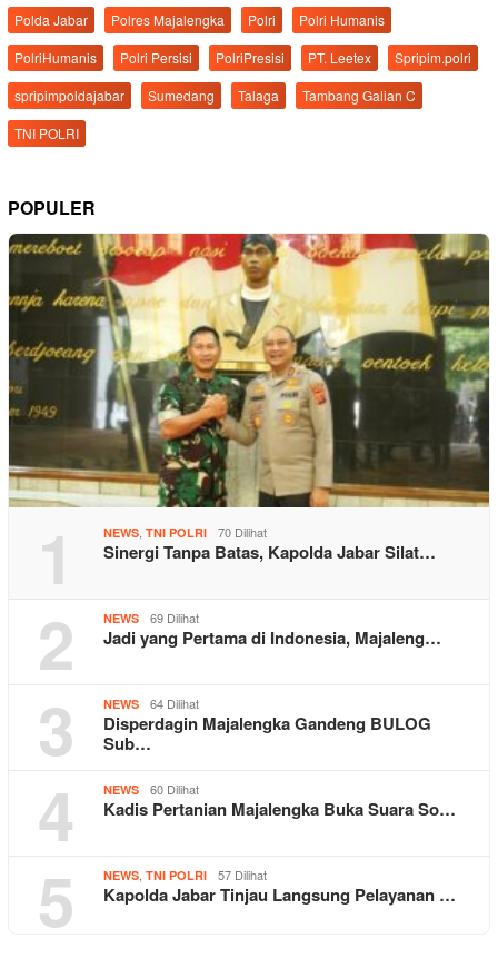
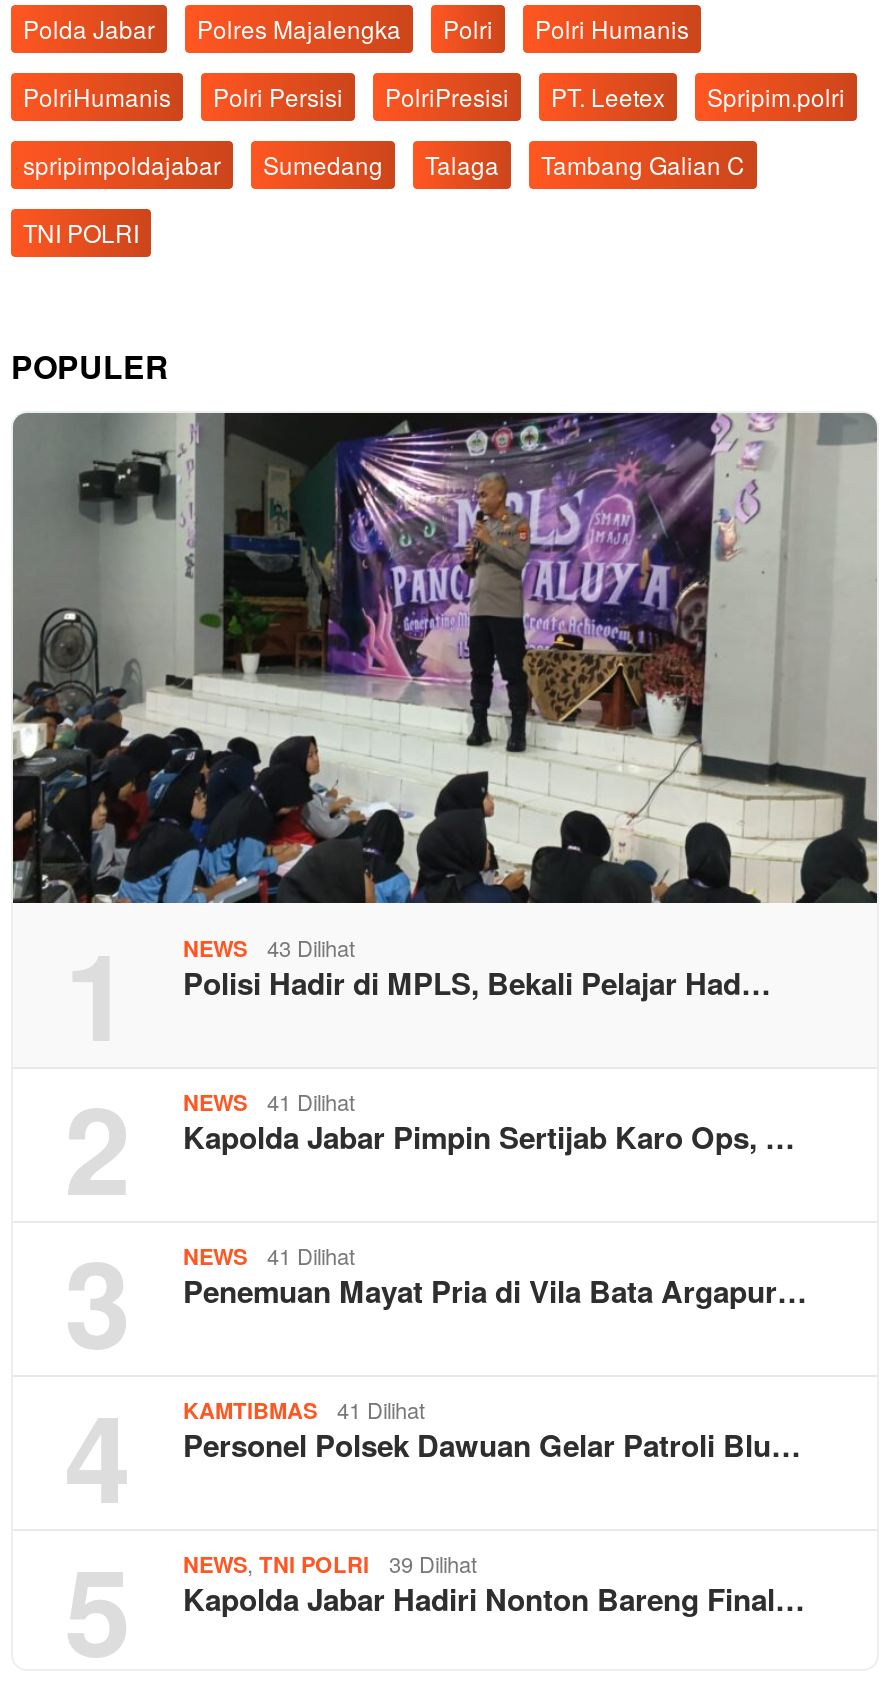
- [image]
- NEWS, TNI POLRI
- 70 Dilihat
- Sinergi Tanpa Batas, Kapolda Jabar Silat…
+ [image]
+ NEWS
+ 43 Dilihat
+ Polisi Hadir di MPLS, Bekali Pelajar Had…

- 69 Dilihat
- Jadi yang Pertama di Indonesia, Majaleng…
+ 41 Dilihat
+ Kapolda Jabar Pimpin Sertijab Karo Ops, …

- 64 Dilihat
- Disperdagin Majalengka Gandeng BULOG
- Sub…
+ 41 Dilihat
+ Penemuan Mayat Pria di Vila Bata Argapur…

- NEWS
- 60 Dilihat
- Kadis Pertanian Majalengka Buka Suara So…
+ KAMTIBMAS
+ 41 Dilihat
+ Personel Polsek Dawuan Gelar Patroli Blu…

- 57 Dilihat
+ 39 Dilihat

- Kapolda Jabar Tinjau Langsung Pelayanan …
+ Kapolda Jabar Hadiri Nonton Bareng Final…
